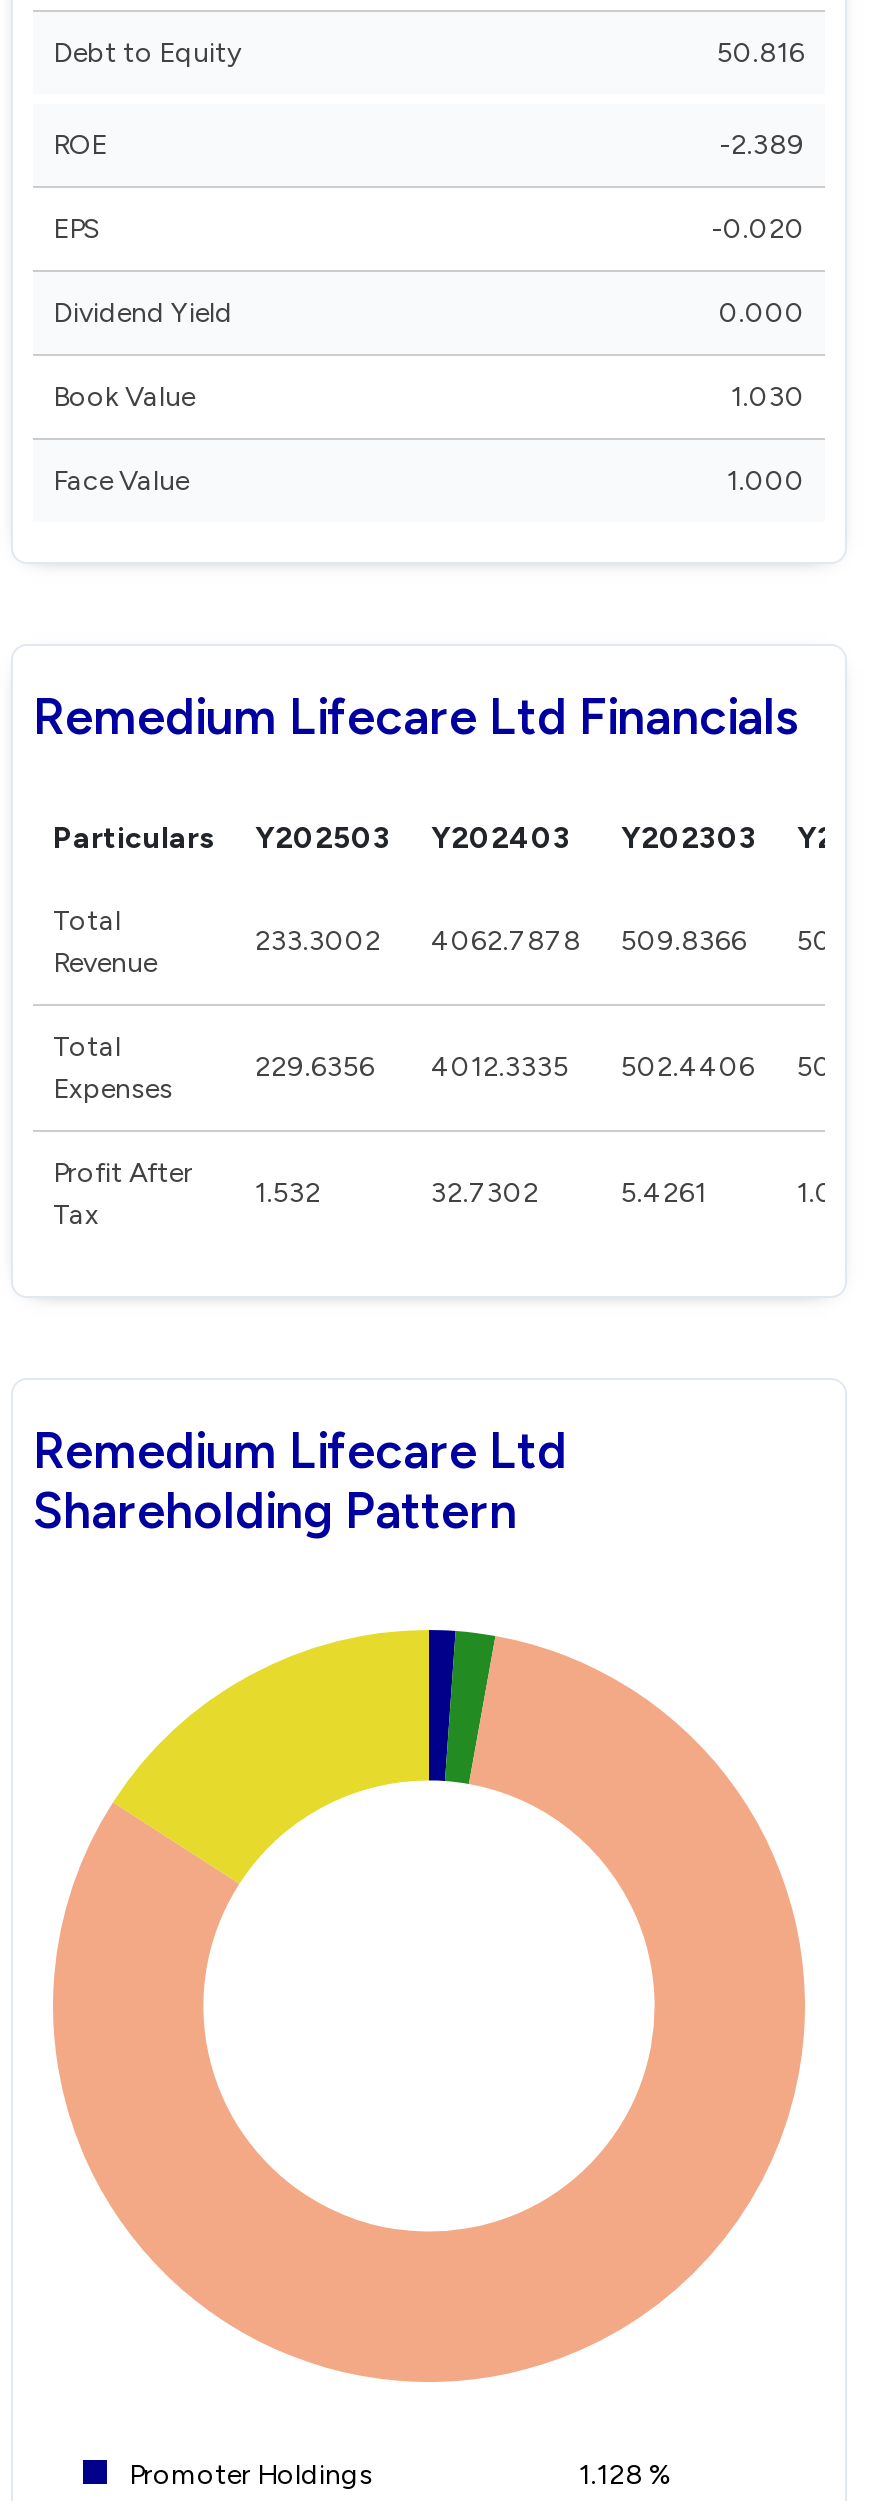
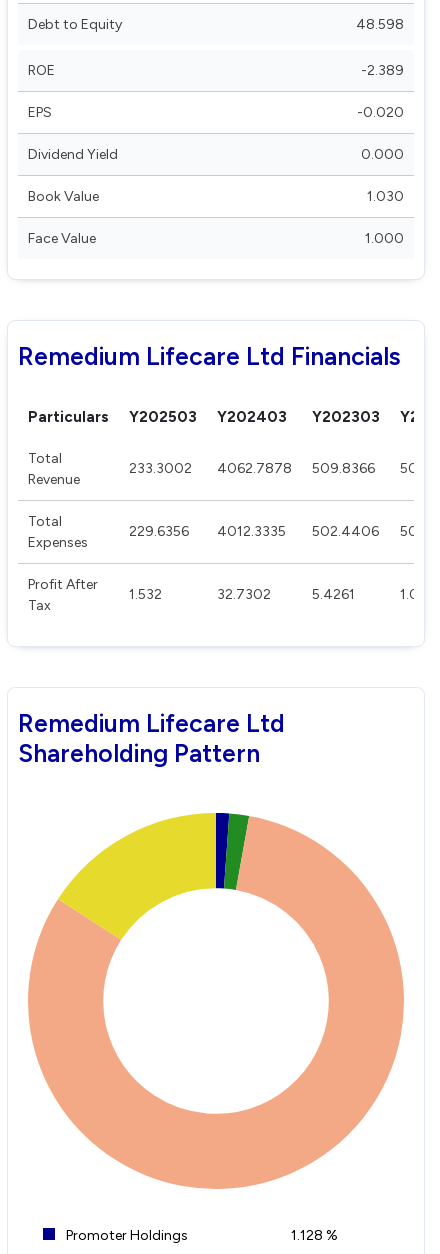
- 50.816
+ 48.598
